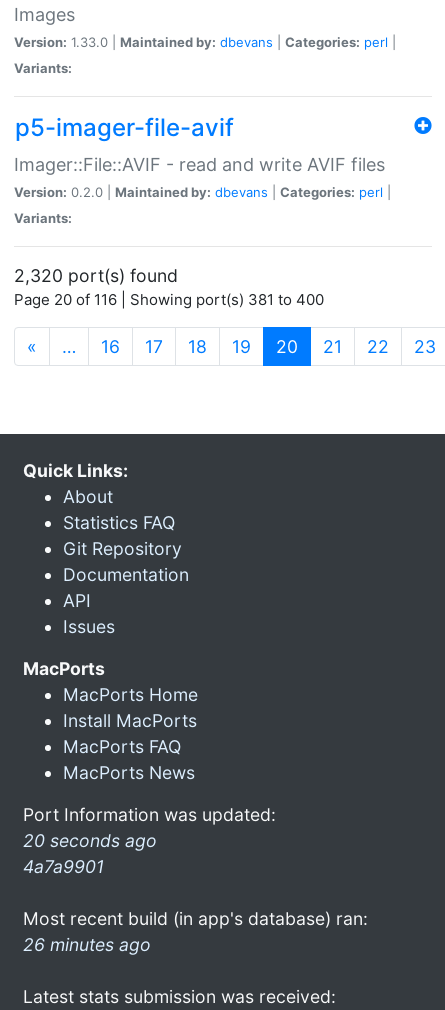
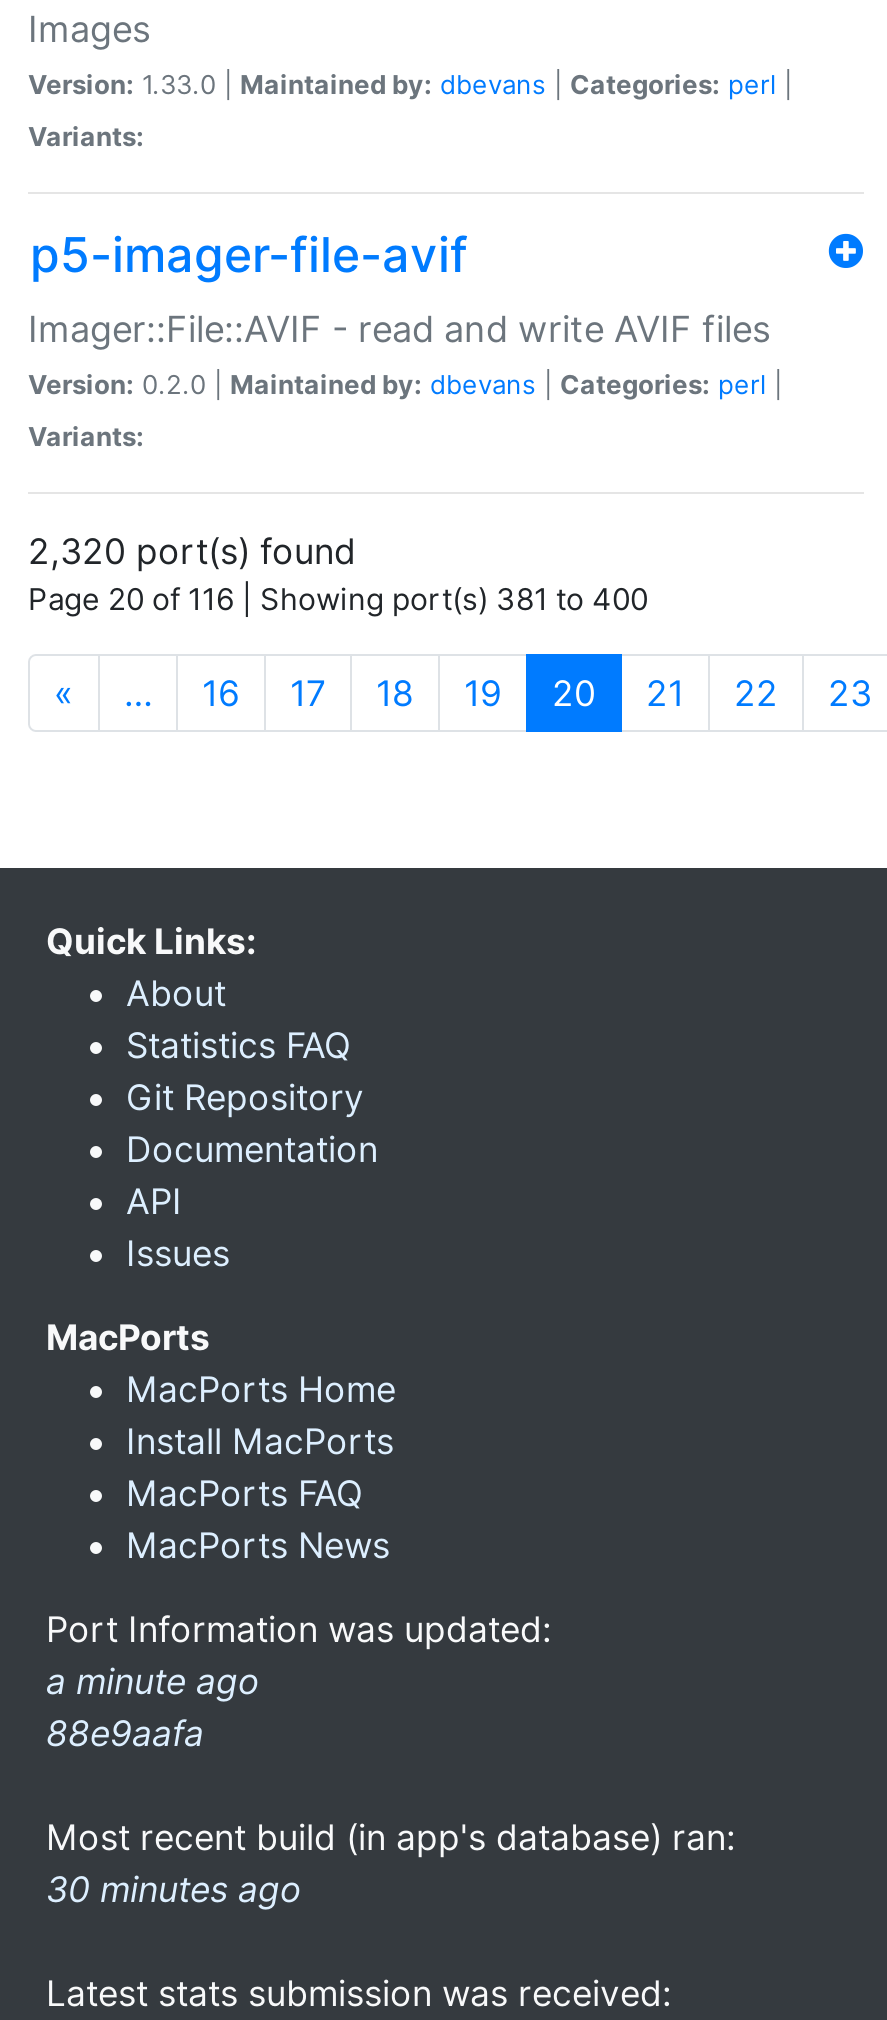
- 20 seconds ago
- 4a7a9901
+ a minute ago
+ 88e9aafa

- 26 minutes ago
+ 30 minutes ago
